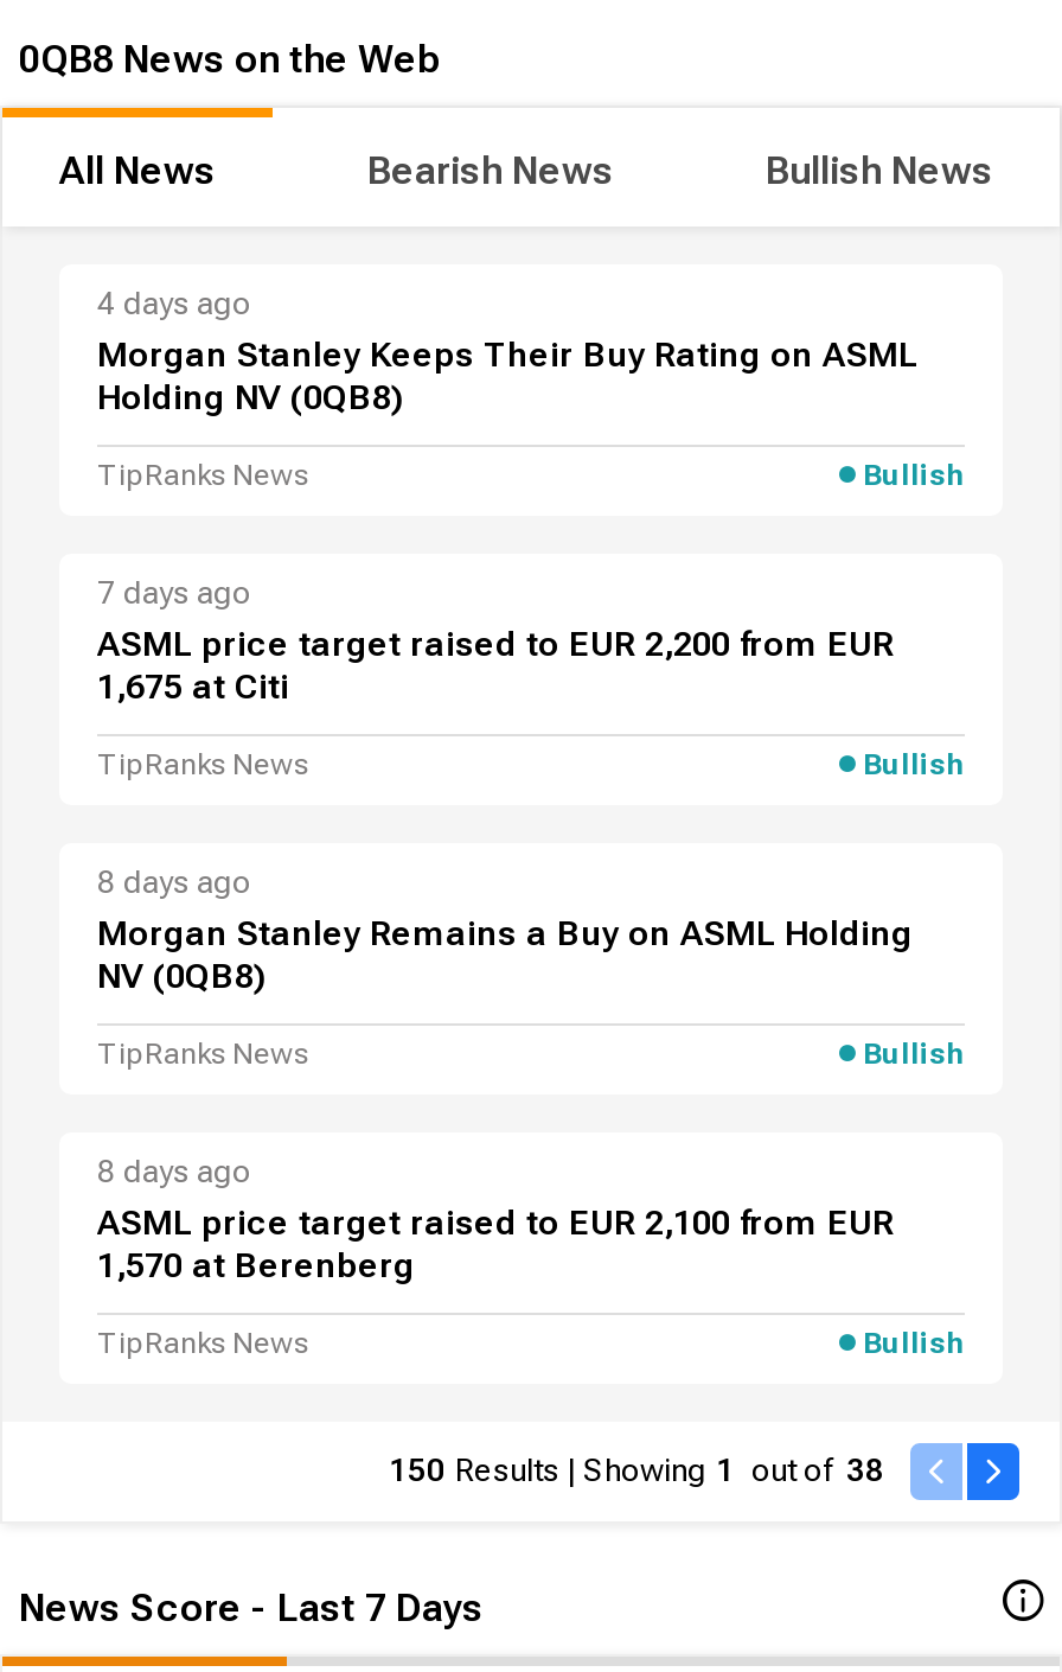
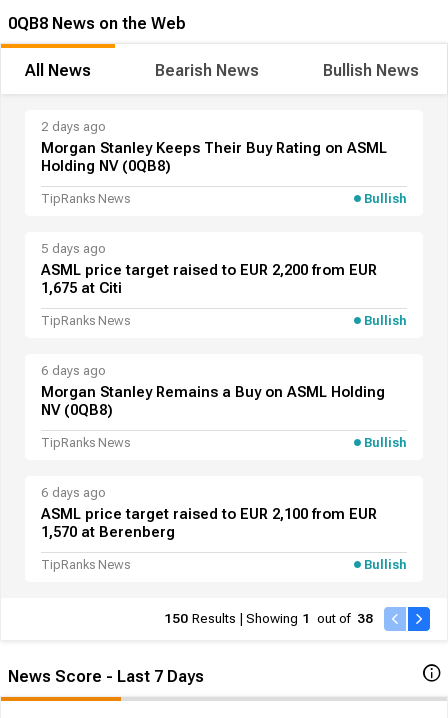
- 4 days ago
+ 2 days ago

- 7 days ago
+ 5 days ago

- 8 days ago
+ 6 days ago

- 8 days ago
+ 6 days ago
